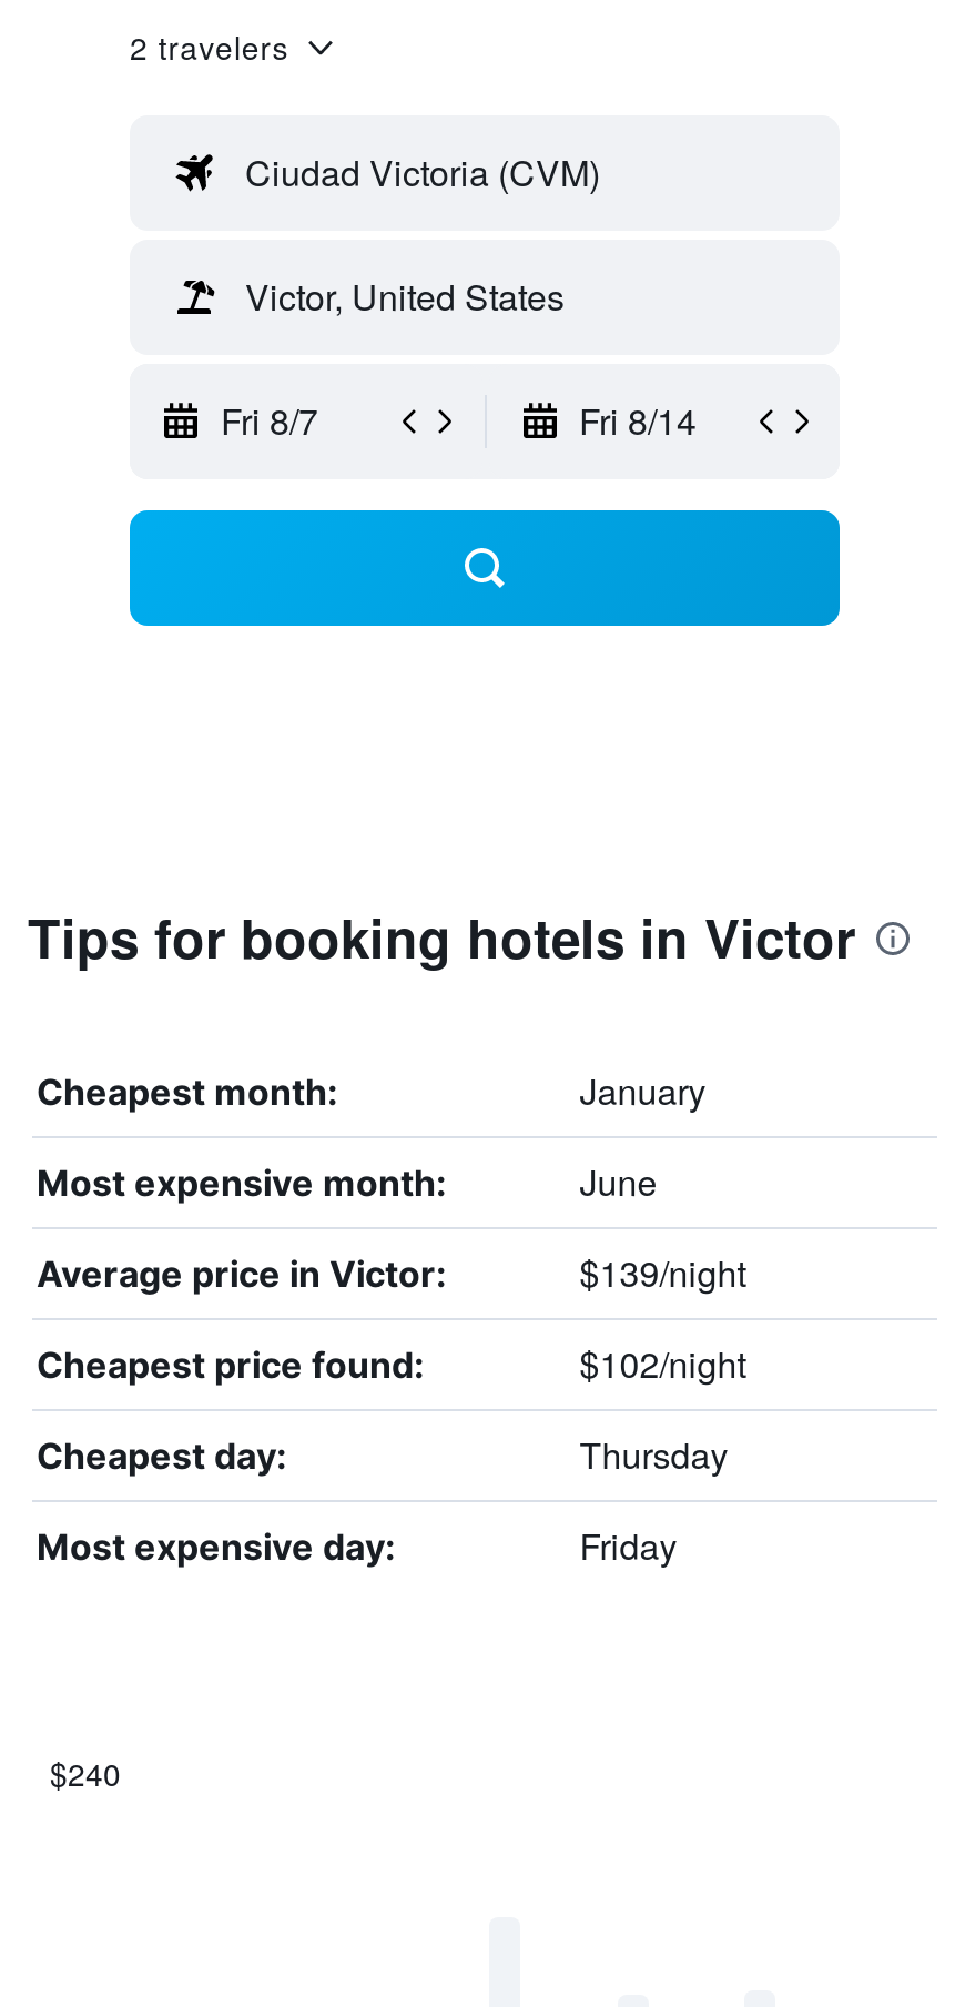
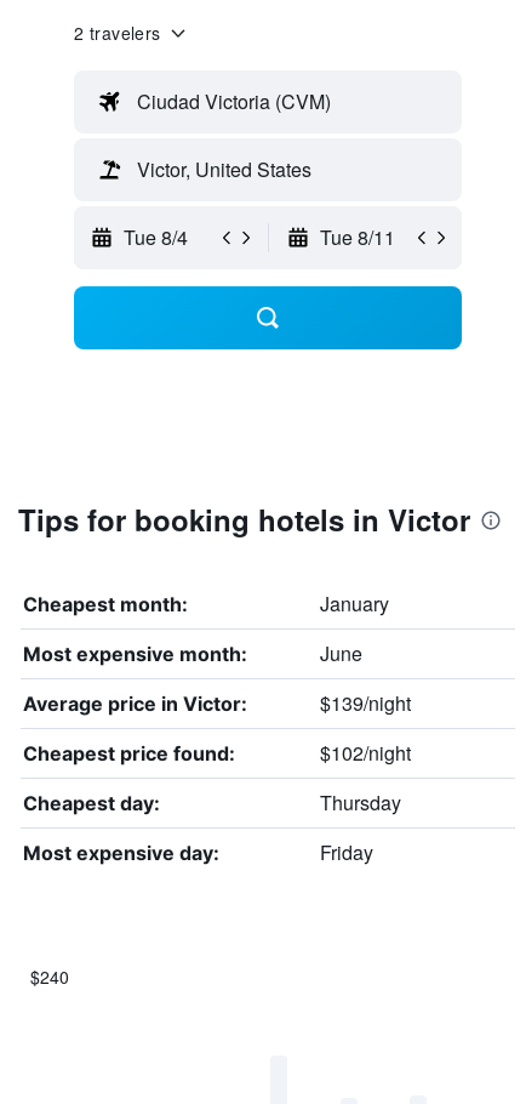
- Fri 8/7
- Fri 8/14
+ Tue 8/4
+ Tue 8/11
